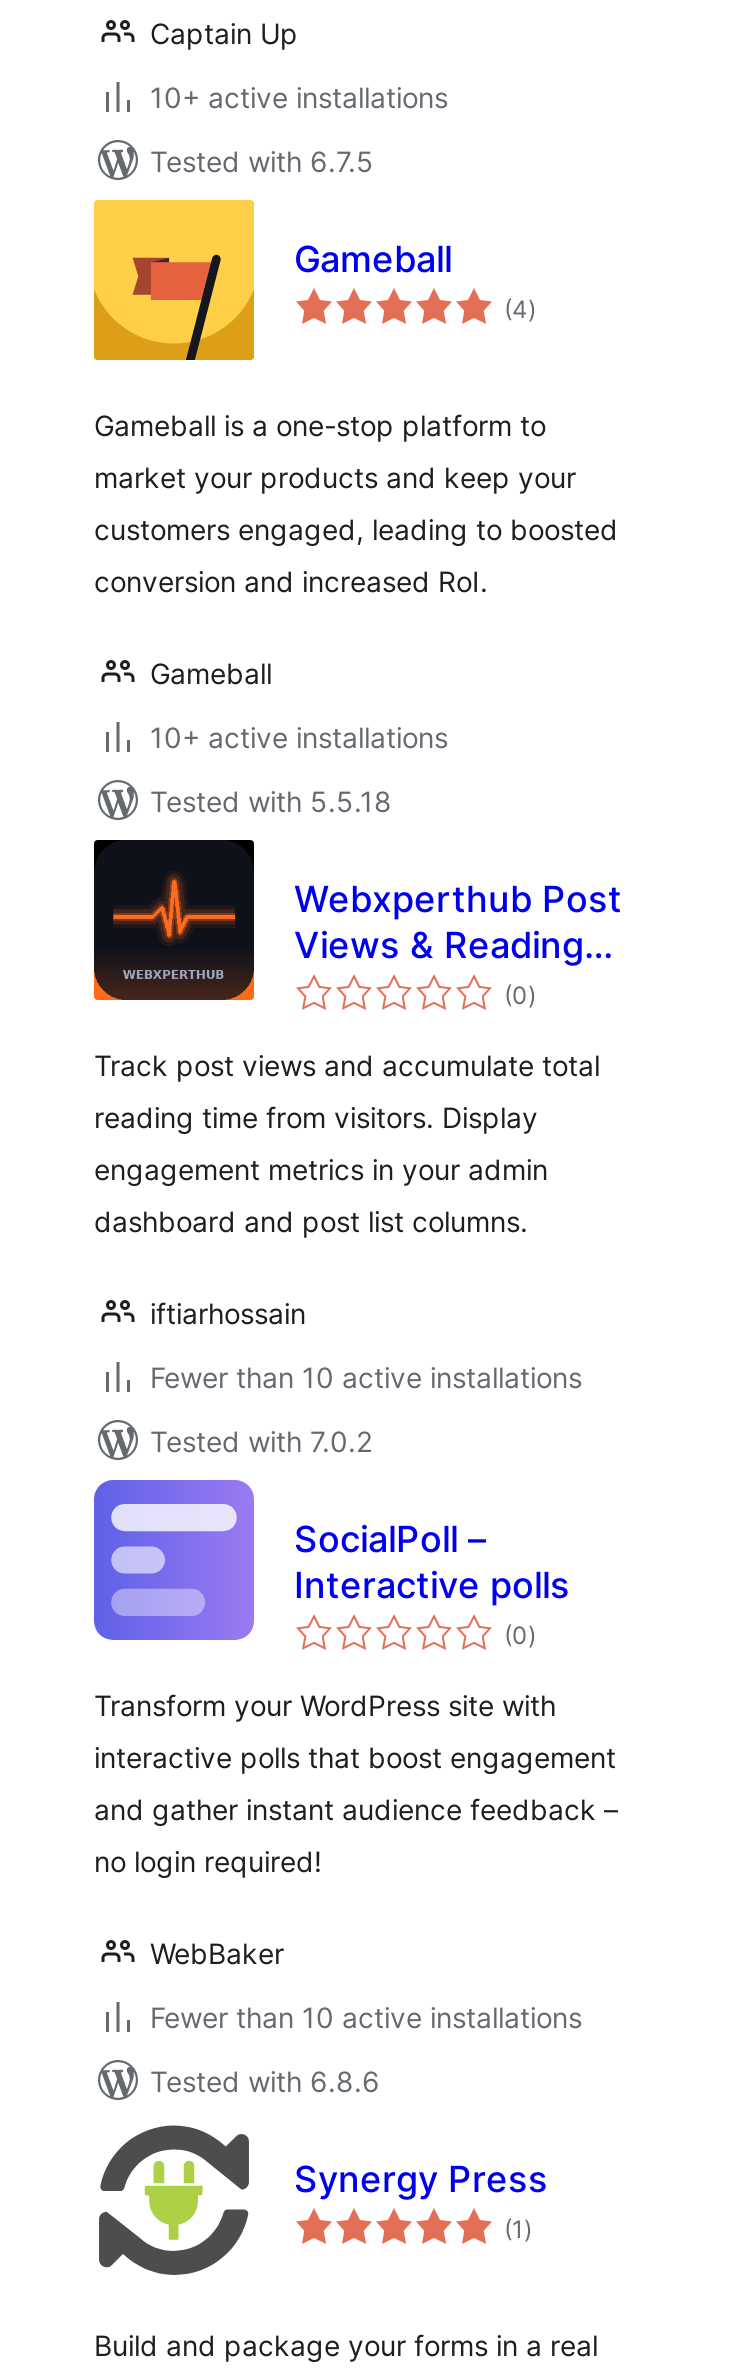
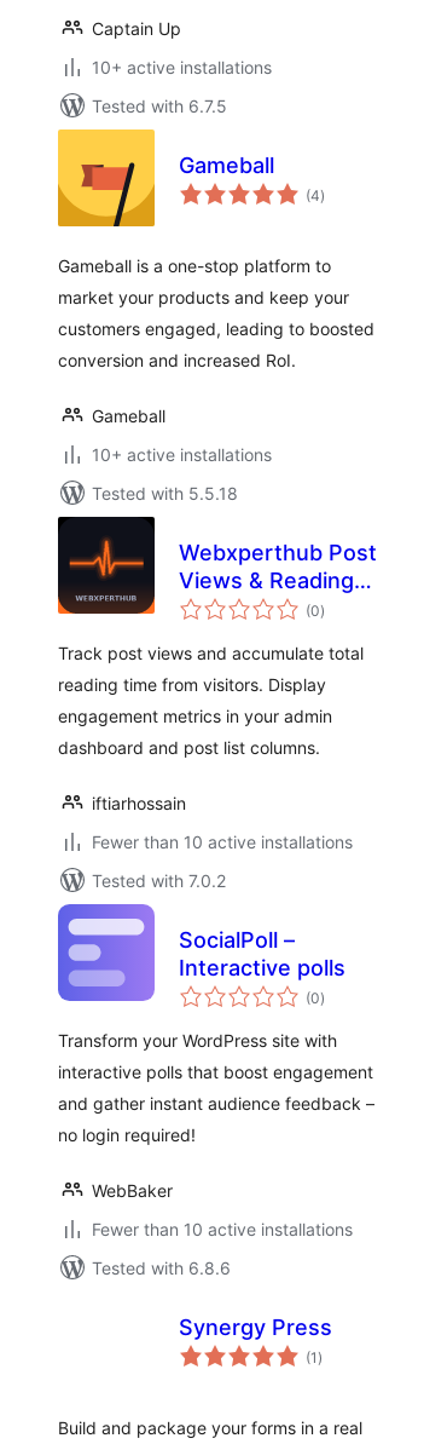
- [image]
